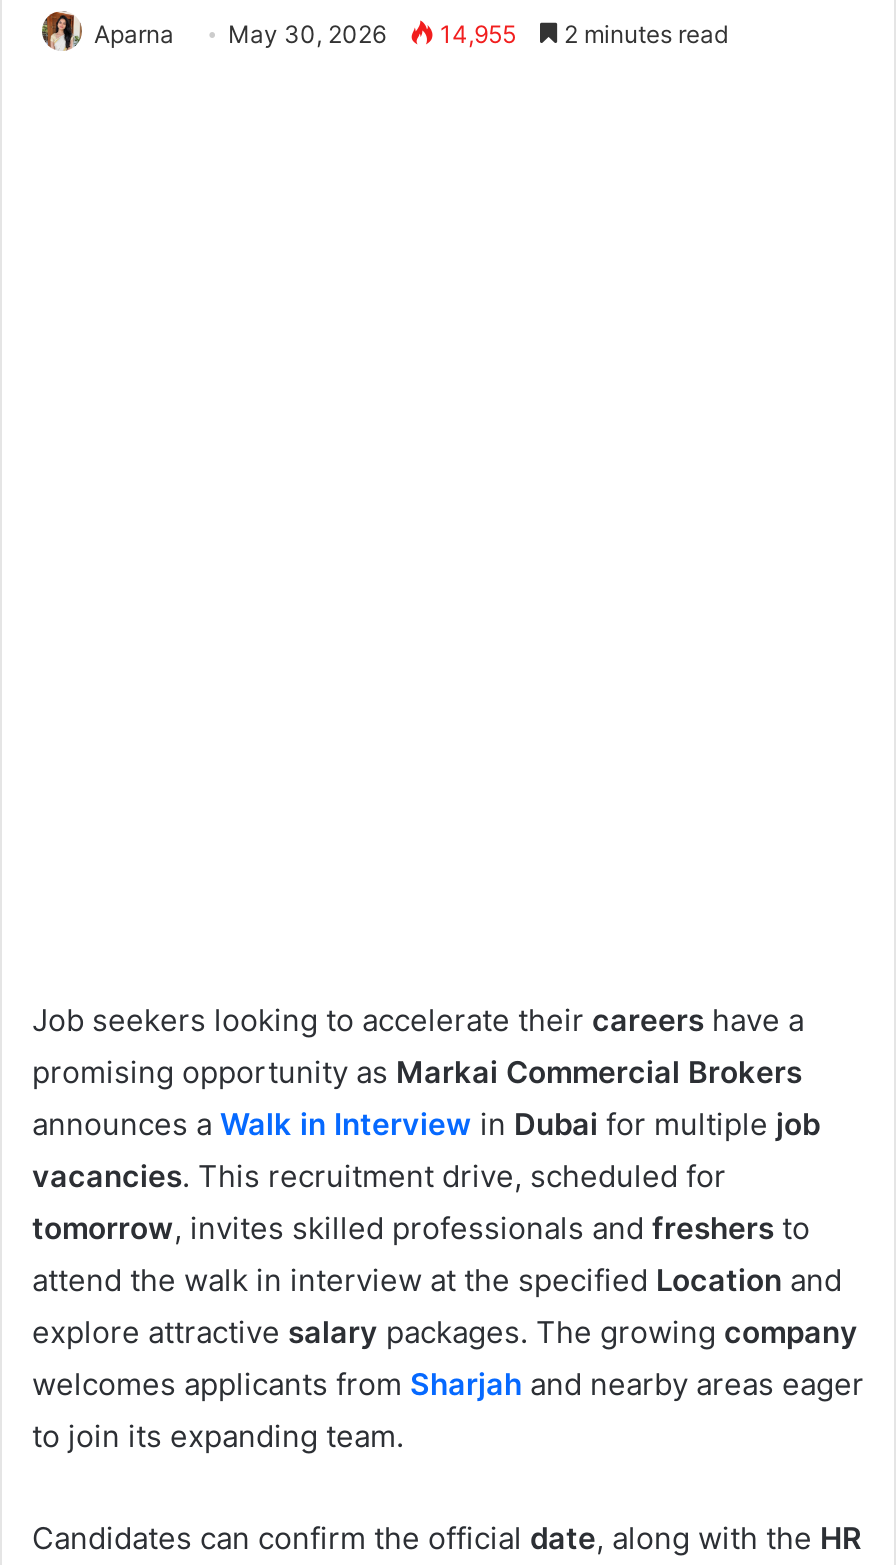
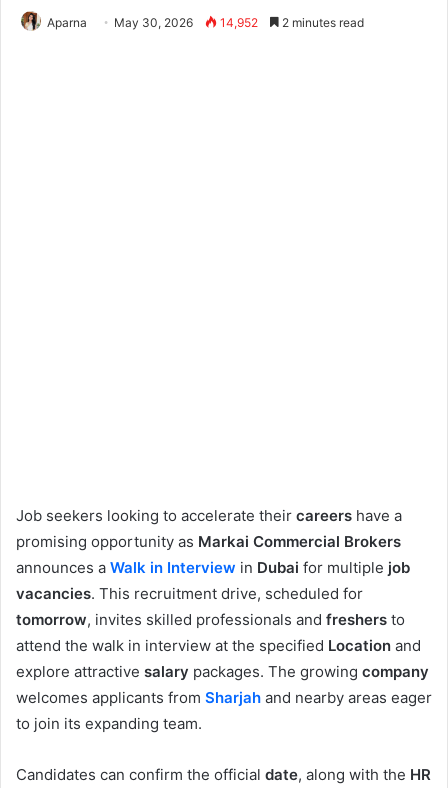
- Aparna May 30, 2026 14,955 2 minutes read
+ Aparna May 30, 2026 14,952 2 minutes read
